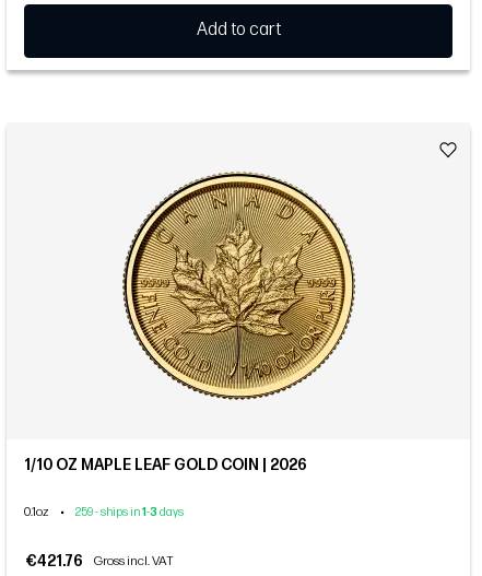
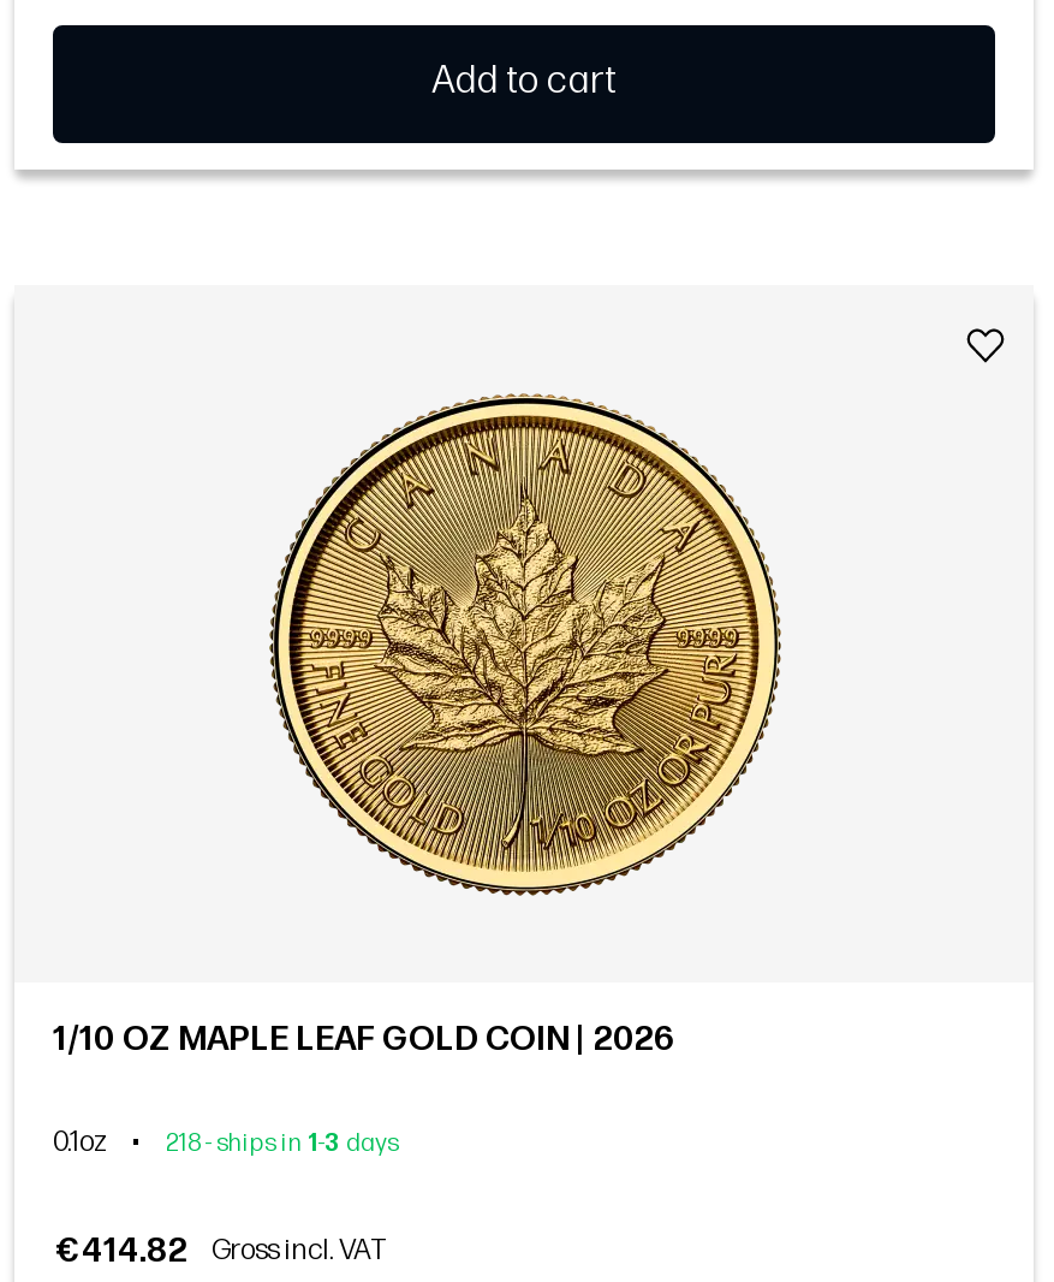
- 259 - ships in 1-3 days
+ 218 - ships in 1-3 days

- €421.76 Gross incl. VAT
+ €414.82 Gross incl. VAT
